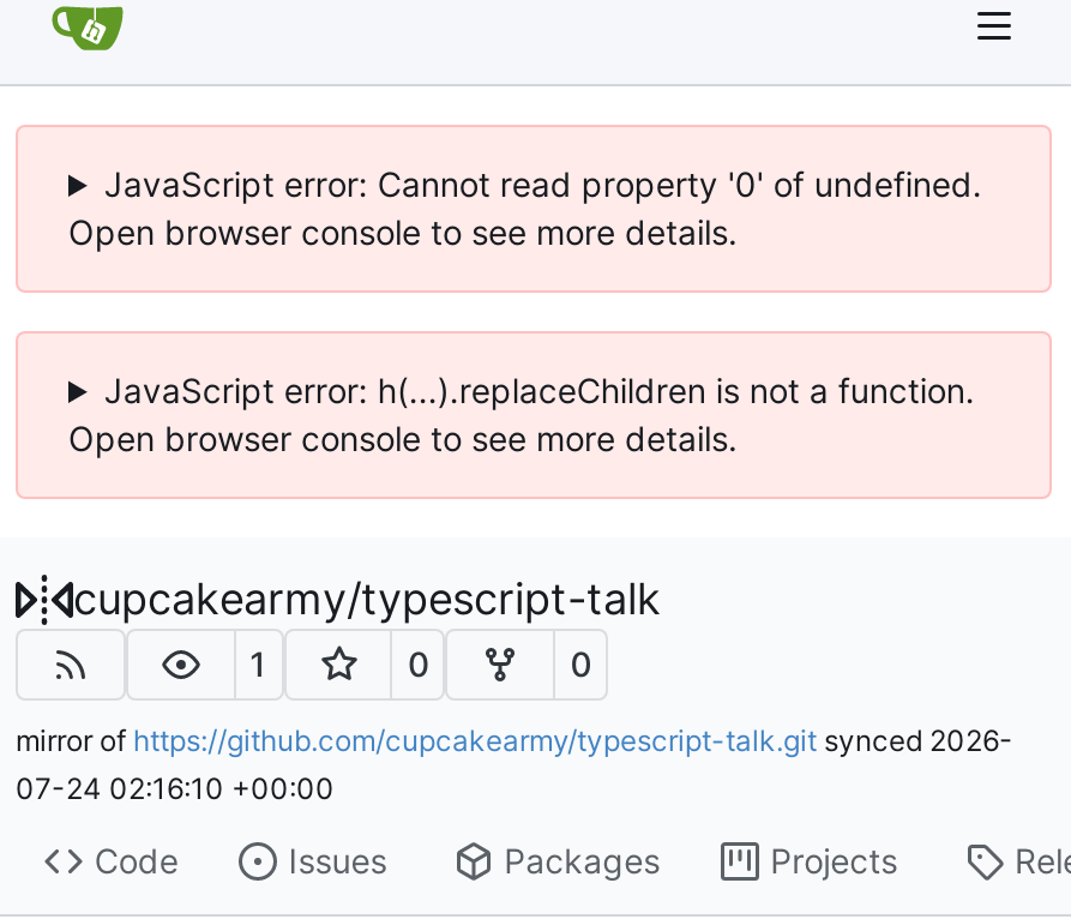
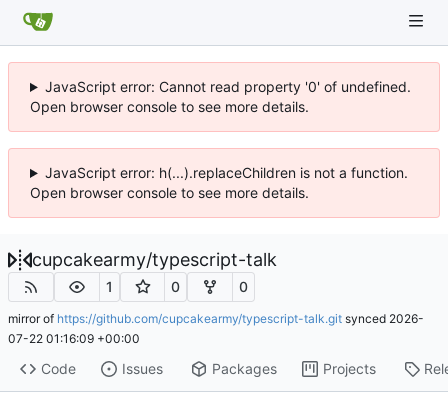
- 07-24 02:16:10 +00:00
+ 07-22 01:16:09 +00:00
